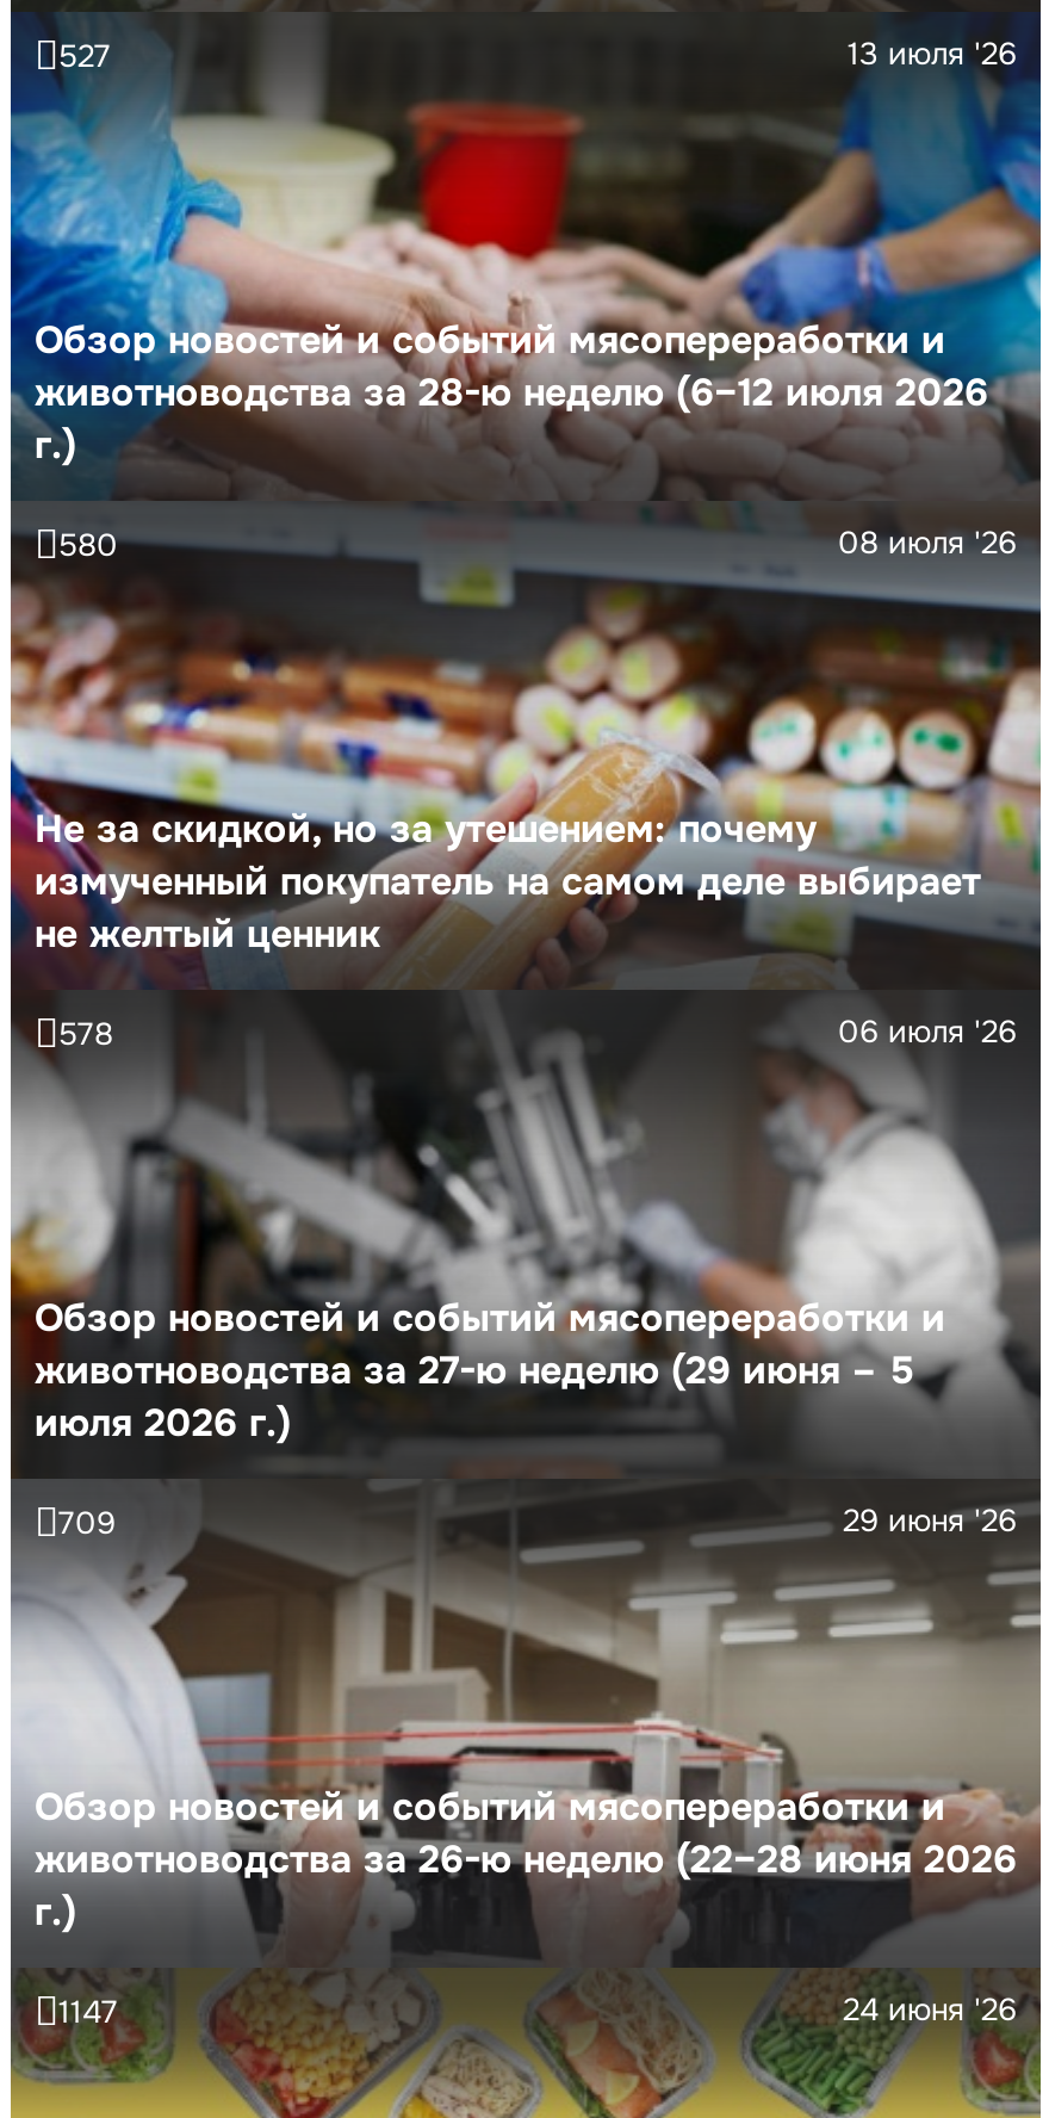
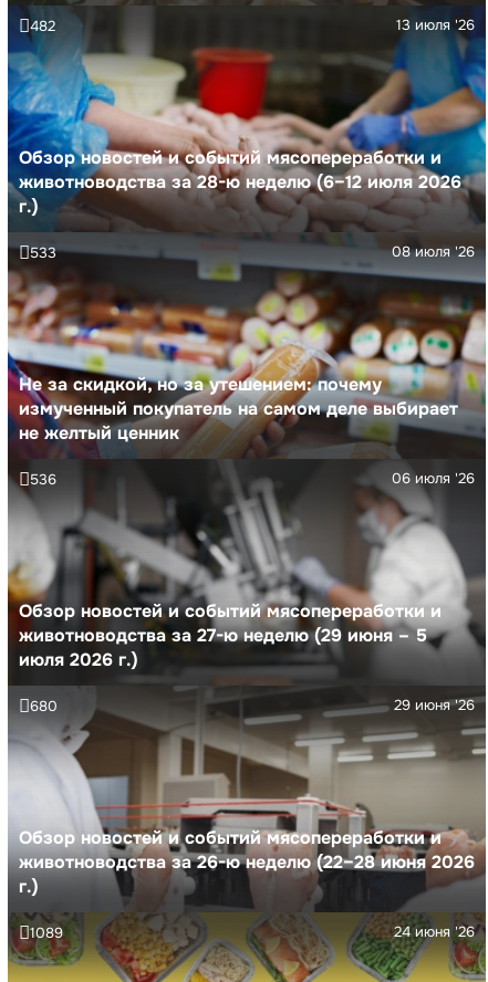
- 527
+ 482

- 580
+ 533

- 578
+ 536

- 709
+ 680

- 1147
+ 1089
